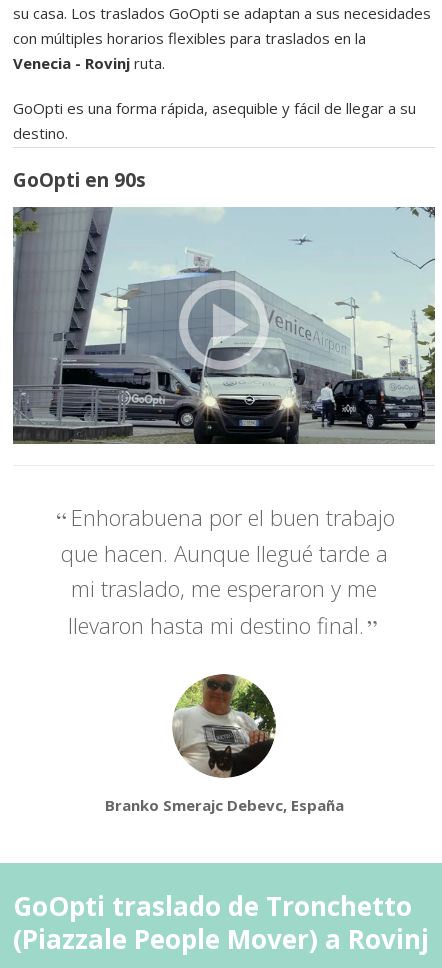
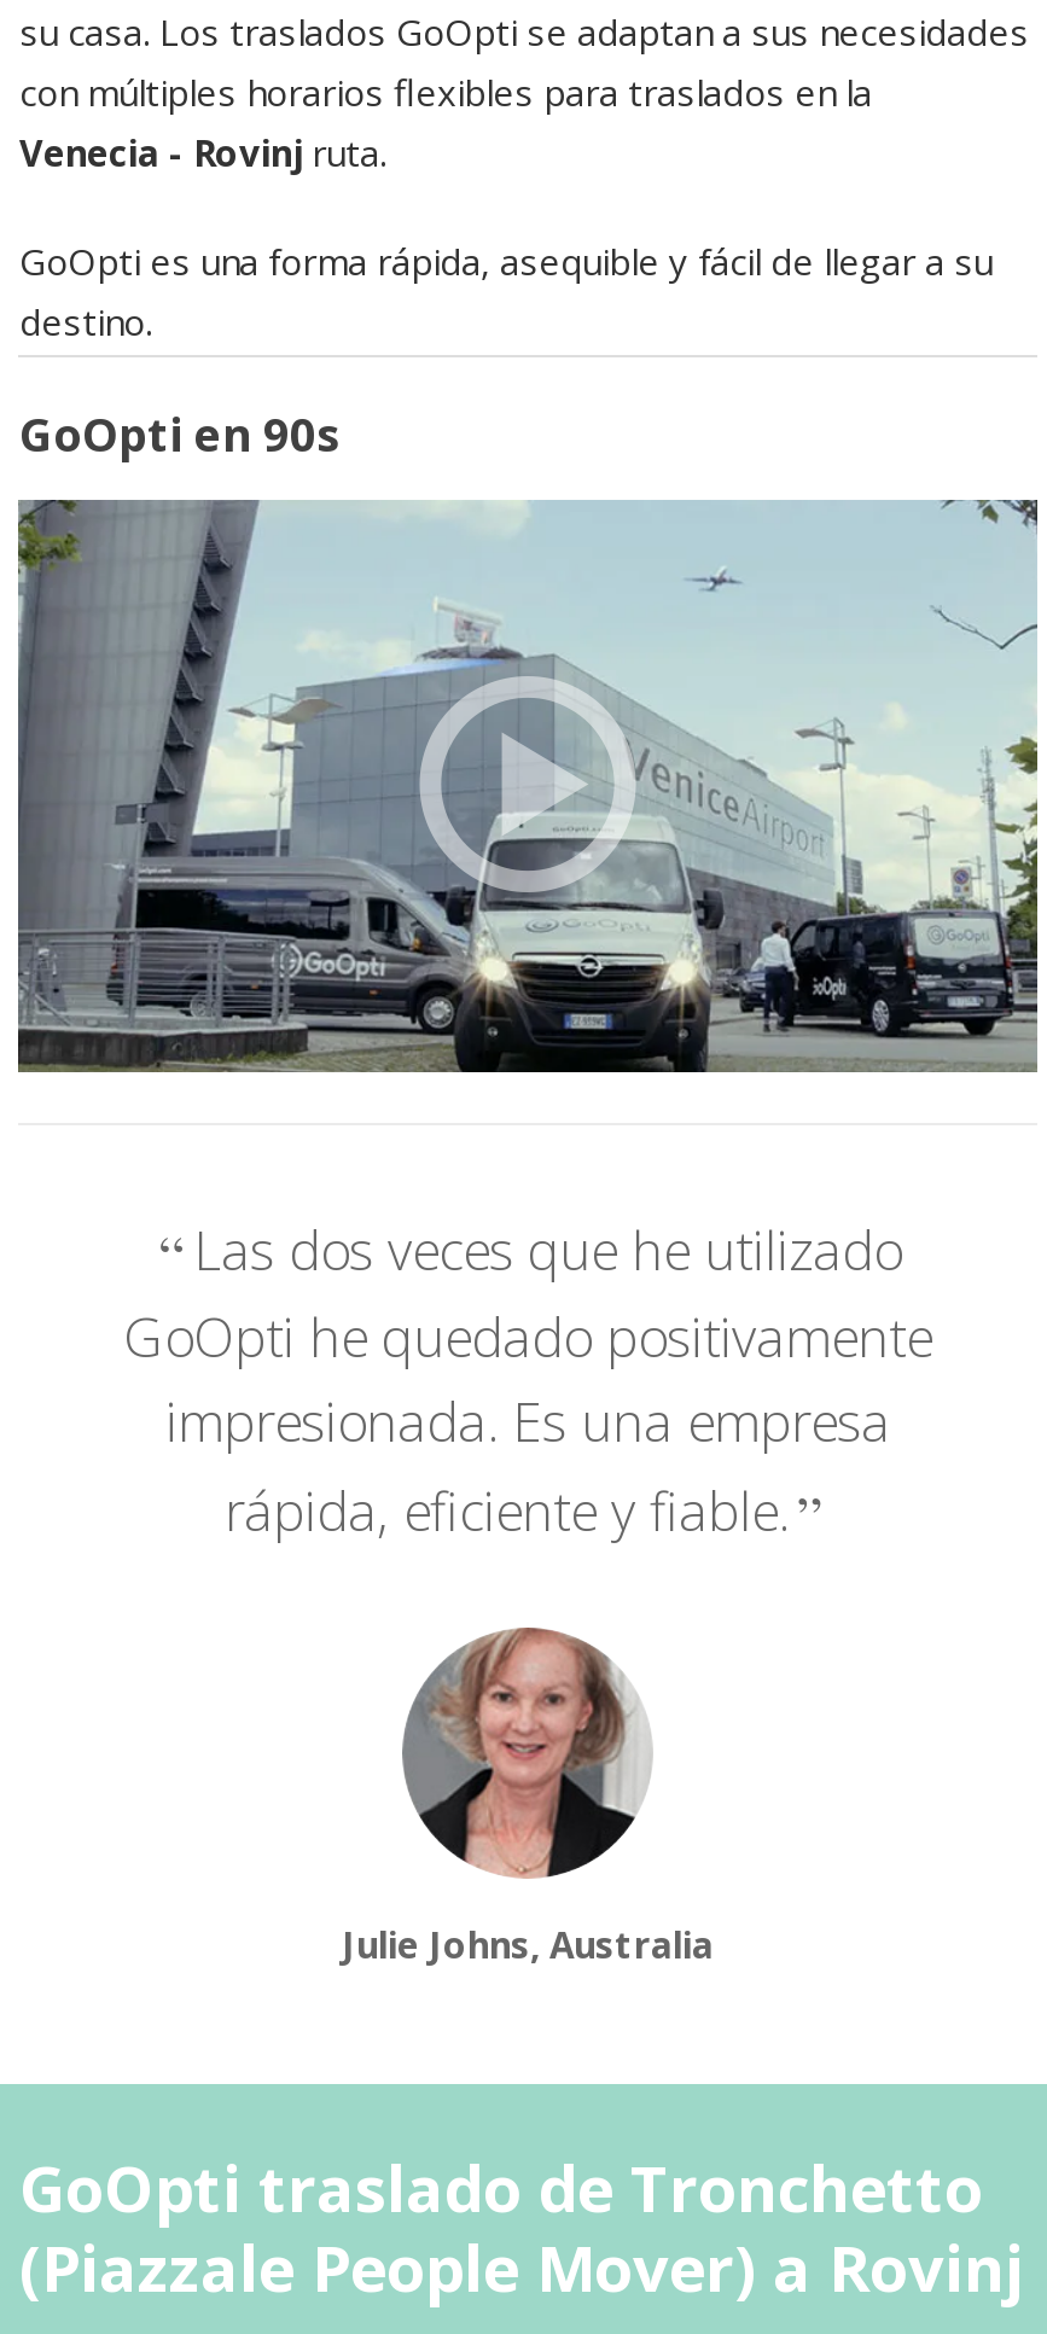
- Enhorabuena por el buen trabajo
- que hacen. Aunque llegué tarde a
- mi traslado, me esperaron y me
- llevaron hasta mi destino final.
+ Las dos veces que he utilizado
+ GoOpti he quedado positivamente
+ impresionada. Es una empresa
+ rápida, eficiente y fiable.

- [image]
- Branko Smerajc Debevc, España
+ [image]
+ Julie Johns, Australia
